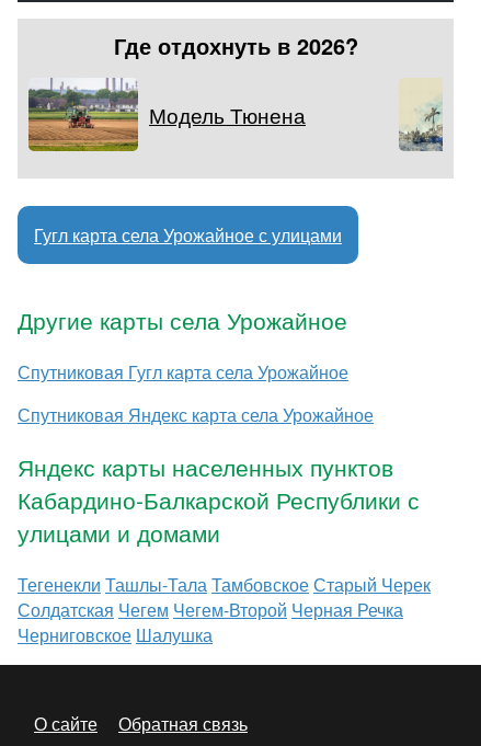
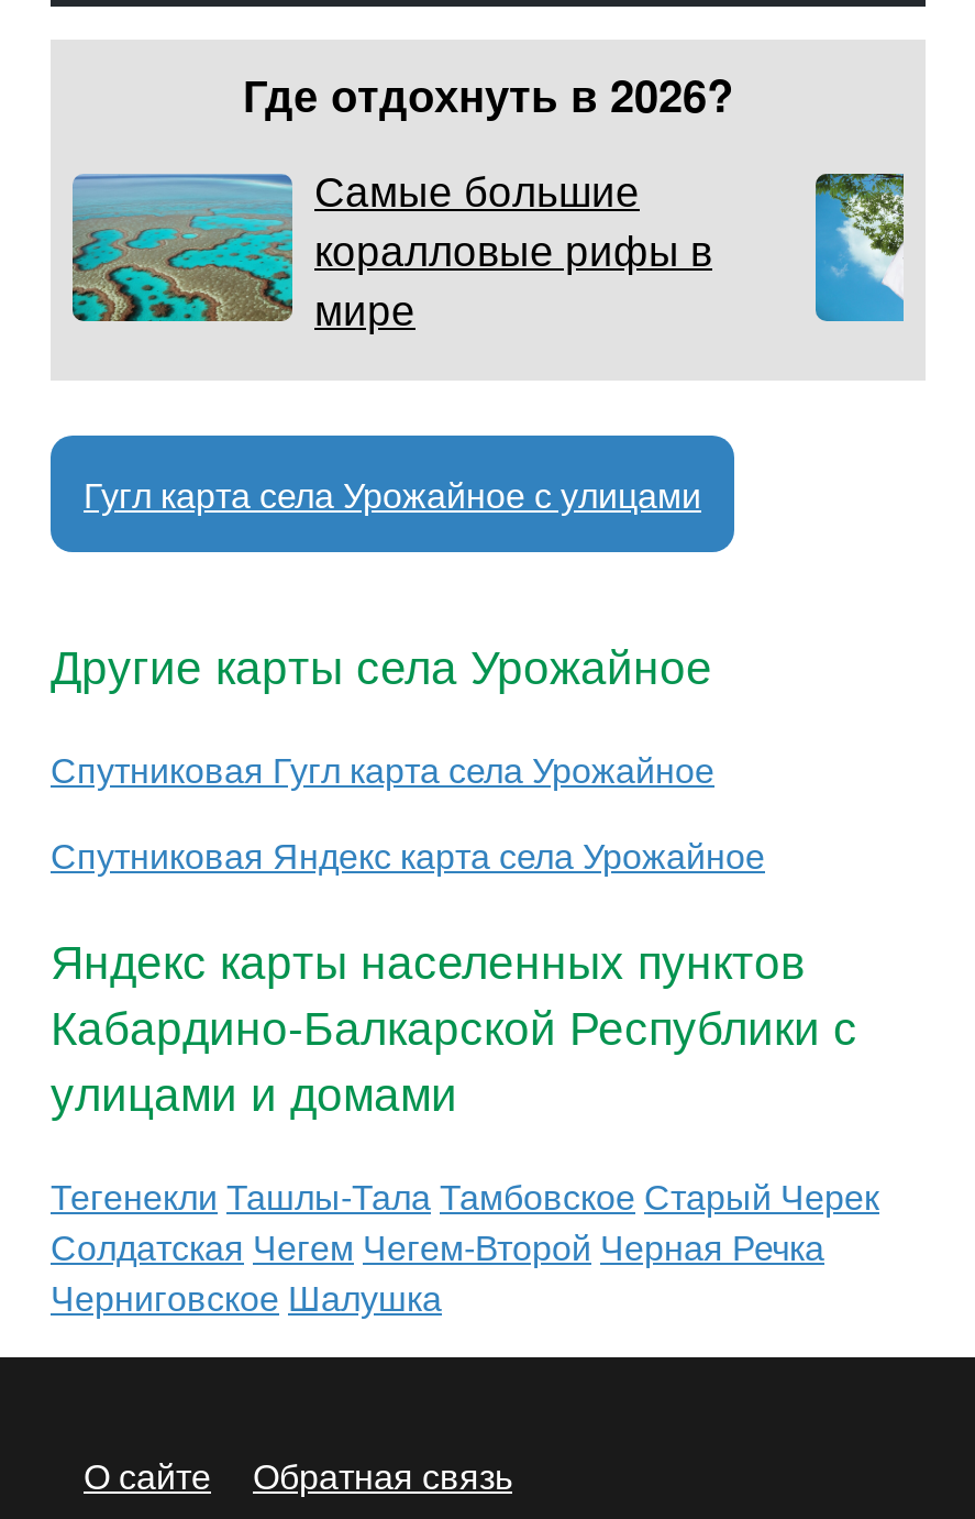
- [image]
- Модель Тюнена
+ [image]
+ Самые большие
+ коралловые рифы в
+ мире

- [image]
+ [image]
